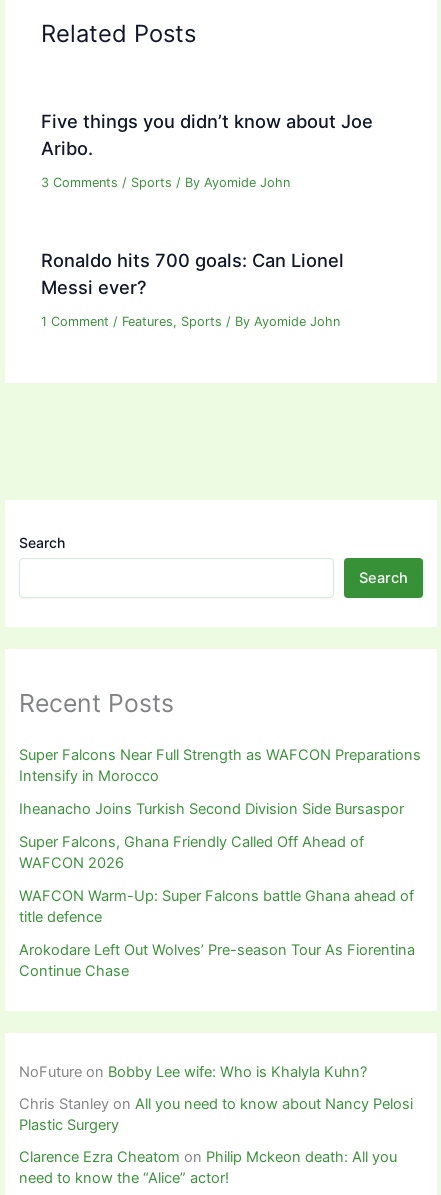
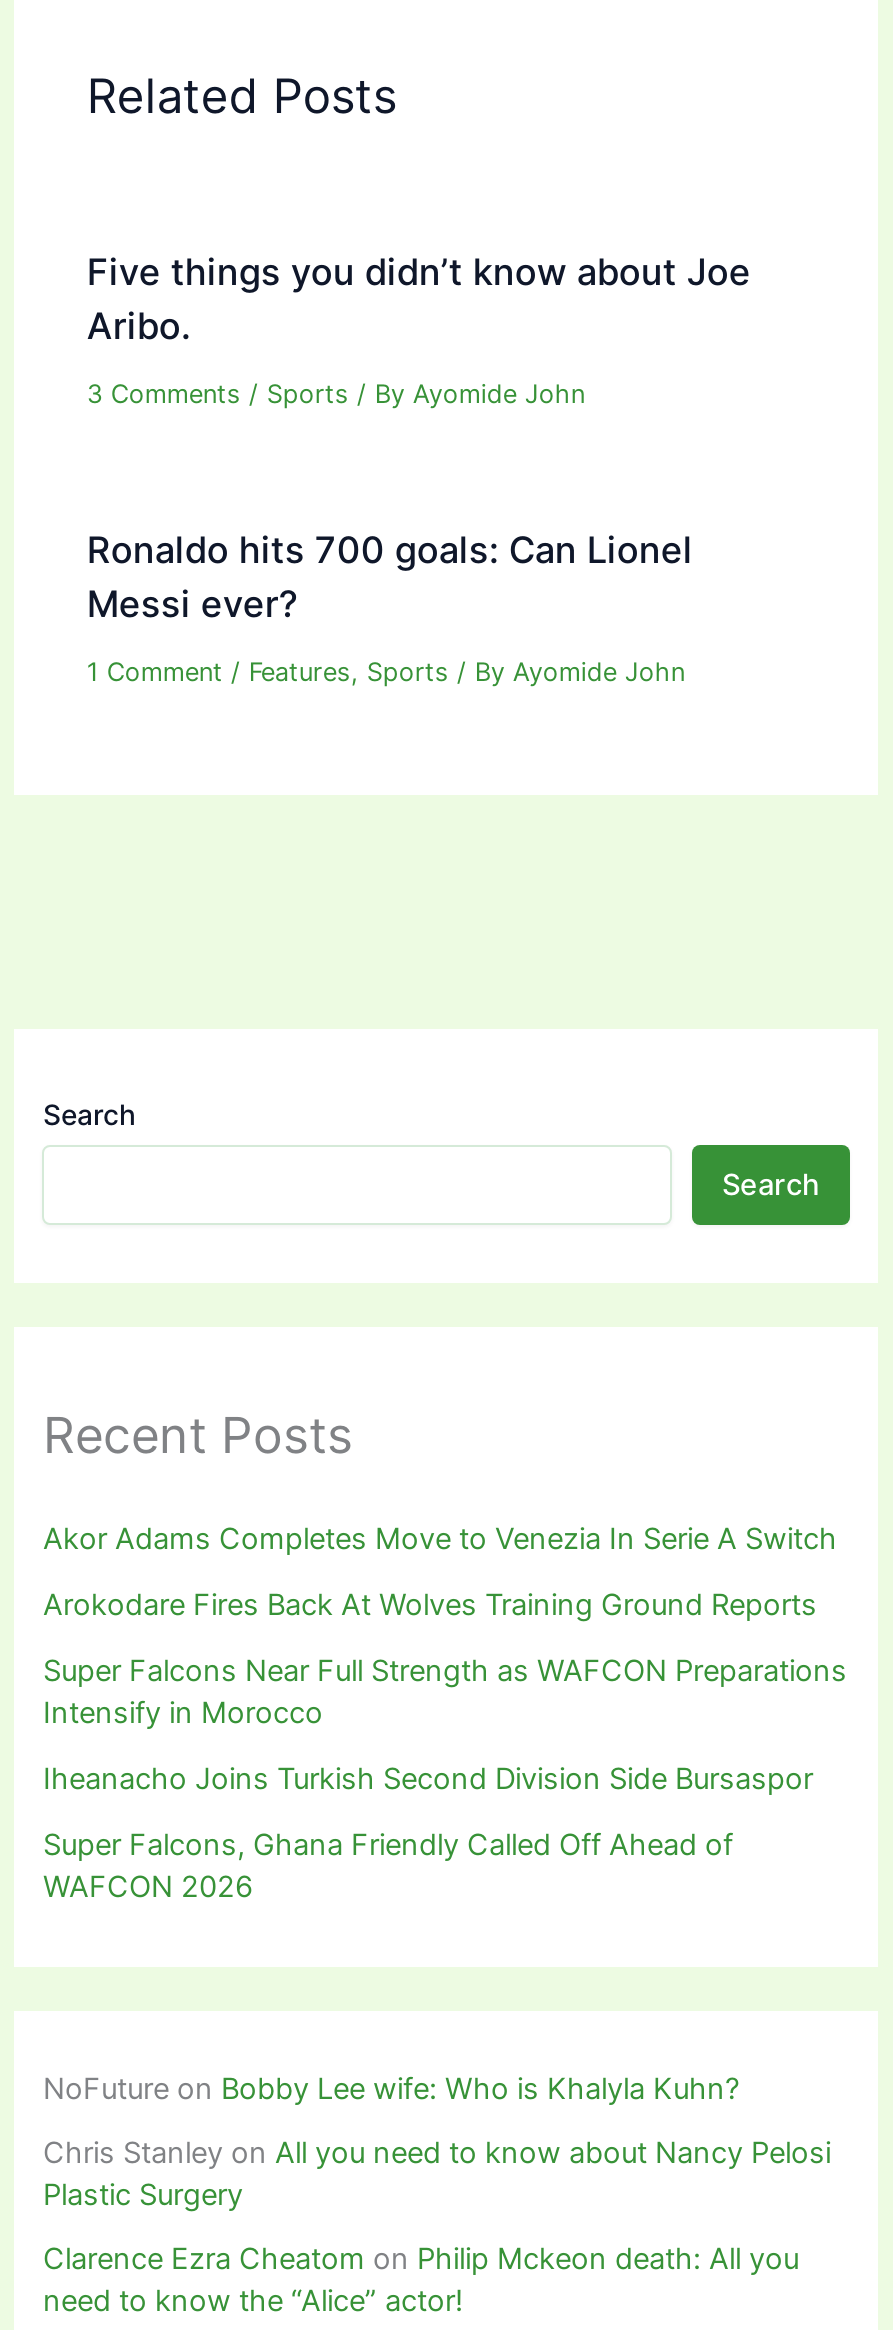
+ Akor Adams Completes Move to Venezia In Serie A Switch
+ Arokodare Fires Back At Wolves Training Ground Reports

moved down: Super Falcons Near Full Strength as WAFCON Preparations | Intensify in Morocco | Iheanacho Joins Turkish Second Division Side Bursaspor | Super Falcons, Ghana Friendly Called Off Ahead of | WAFCON 2026

- WAFCON Warm-Up: Super Falcons battle Ghana ahead of
- title defence
- Arokodare Left Out Wolves’ Pre-season Tour As Fiorentina
- Continue Chase
